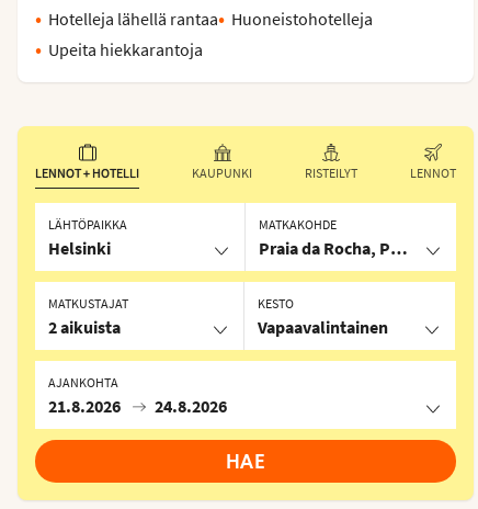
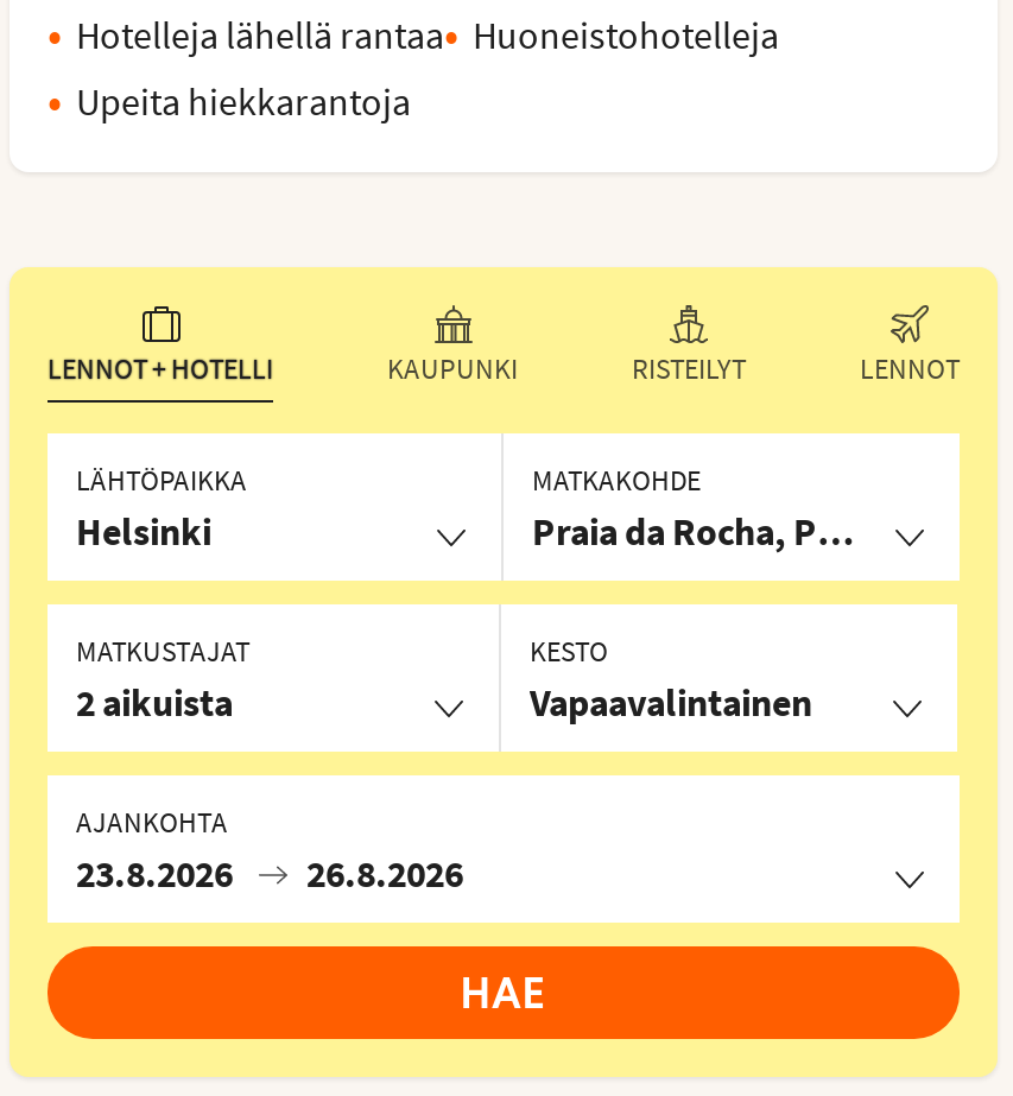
- 21.8.2026
+ 23.8.2026

- 24.8.2026
+ 26.8.2026
